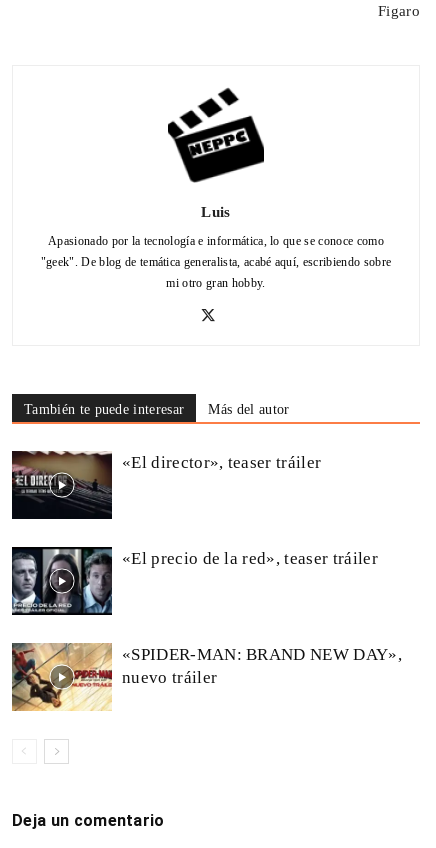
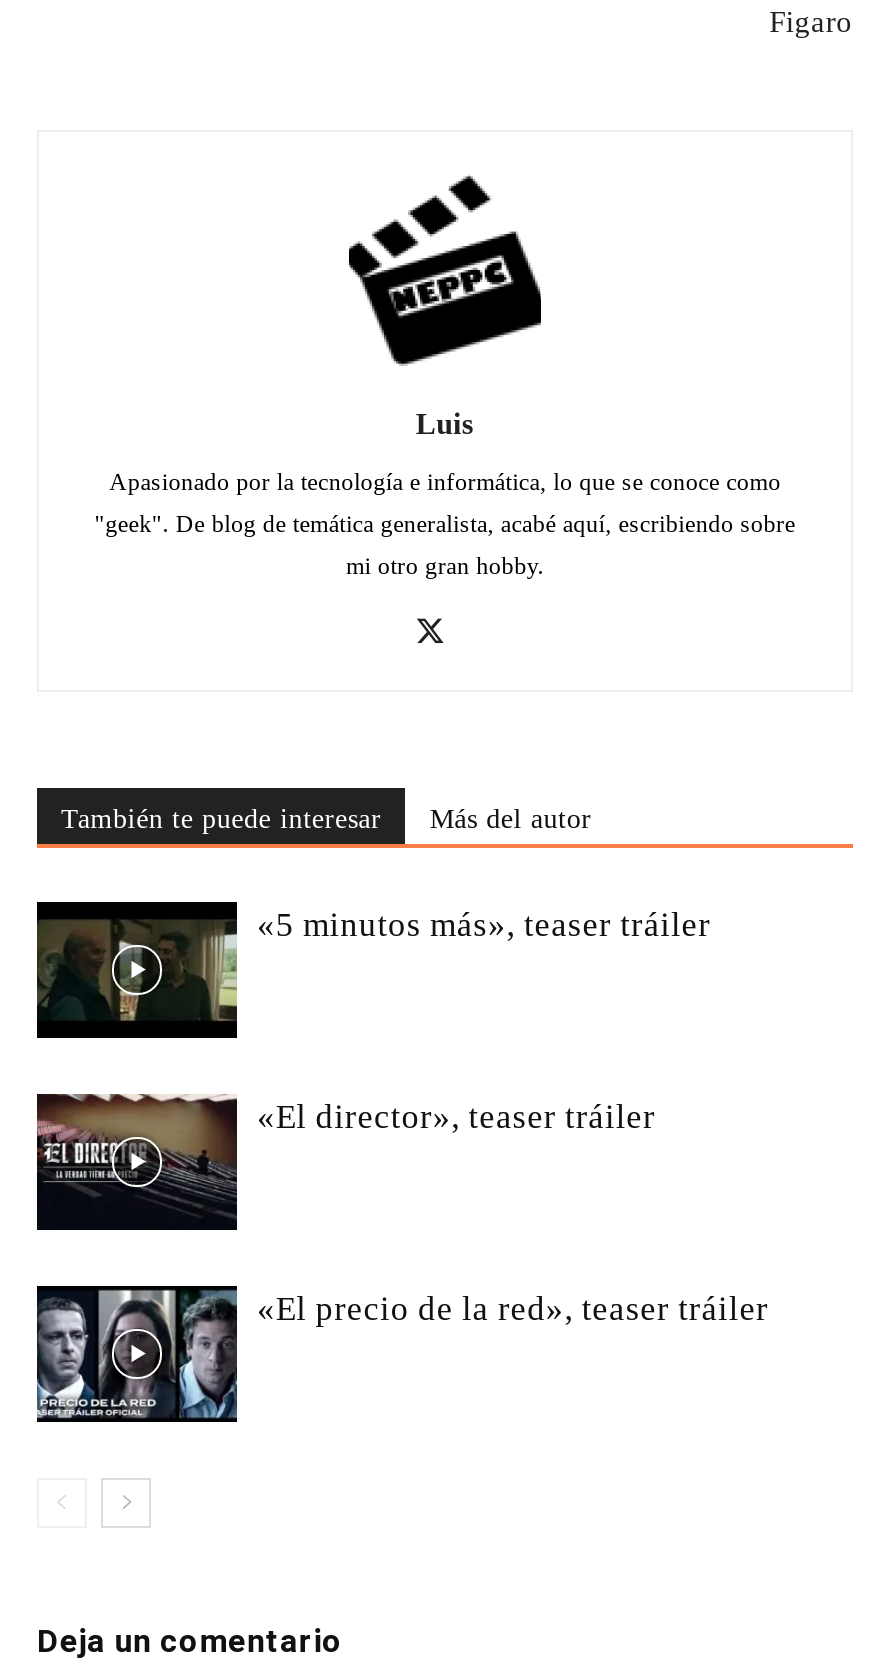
+ [image]
+ «5 minutos más», teaser tráiler

moved down: [image] | «El director», teaser tráiler | «El precio de la red», teaser tráiler

moved down: [image]

- [image]
- «SPIDER-MAN: BRAND NEW DAY»,
- nuevo tráiler
